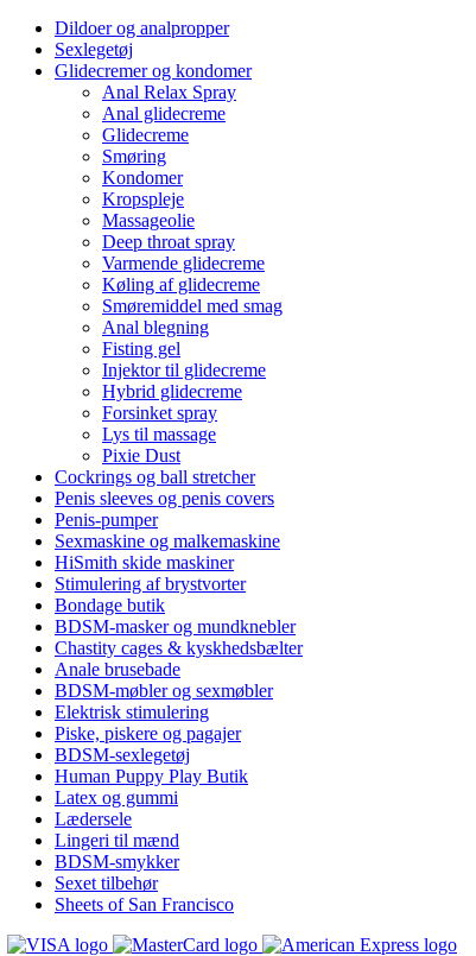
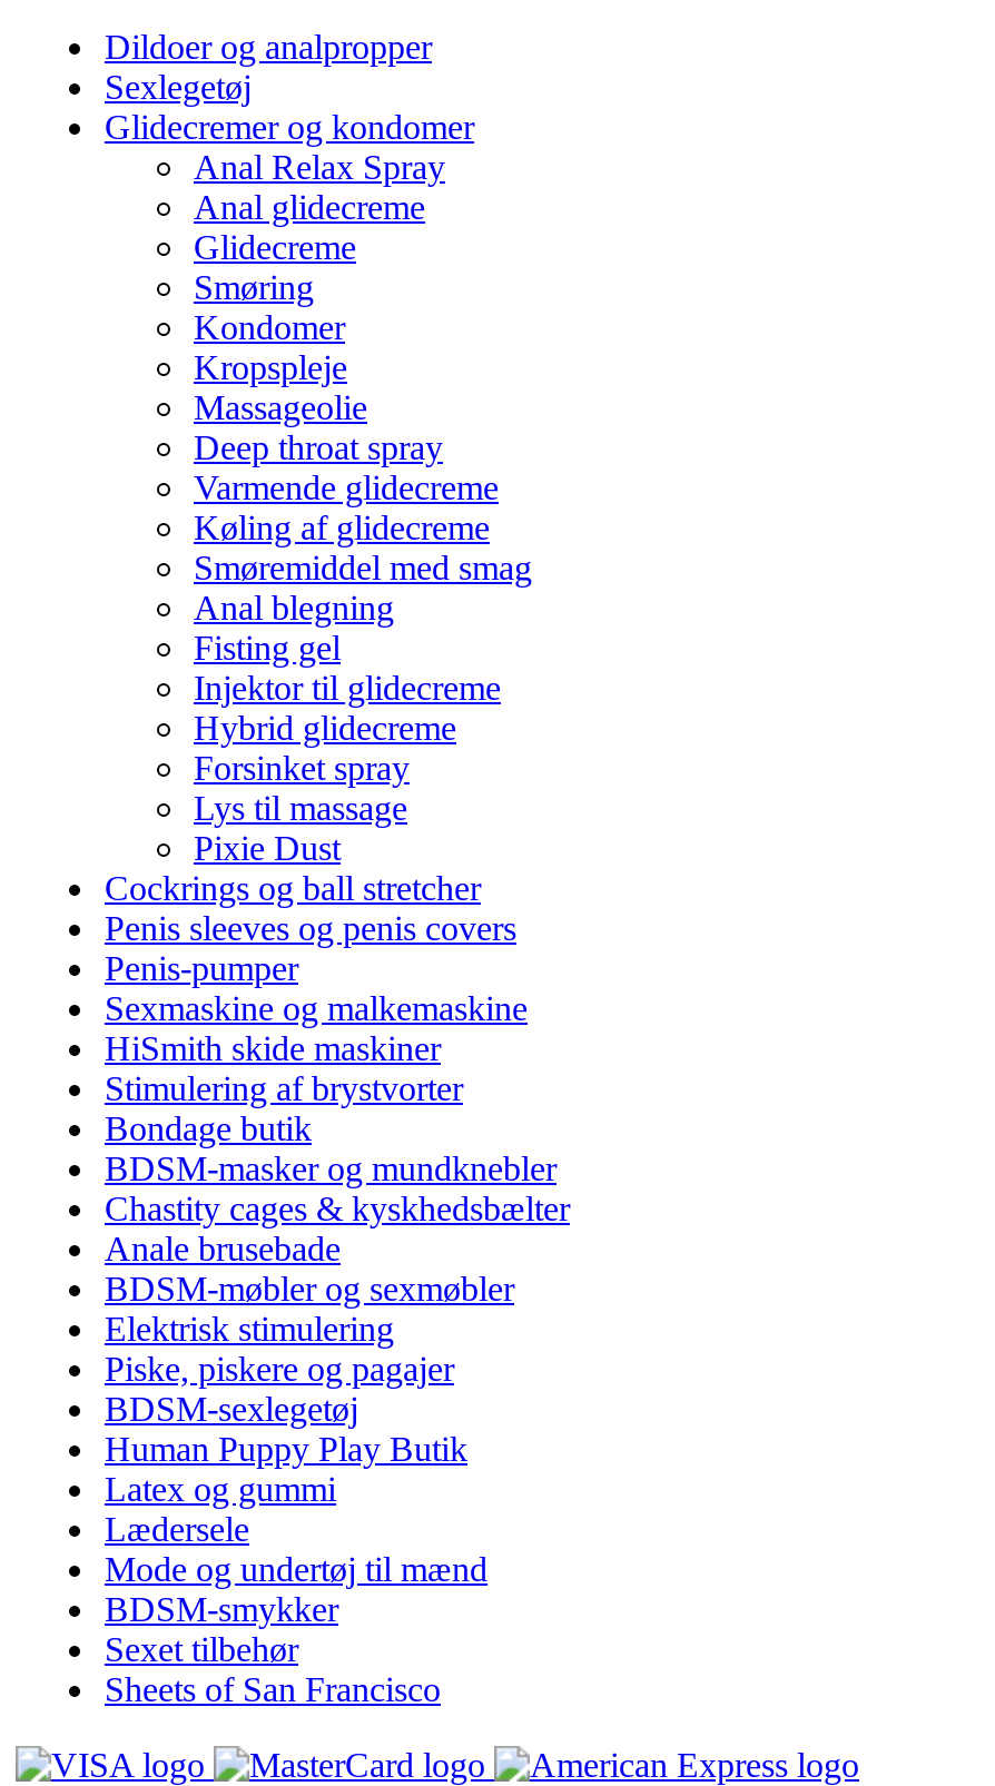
- Lingeri til mænd
+ Mode og undertøj til mænd
